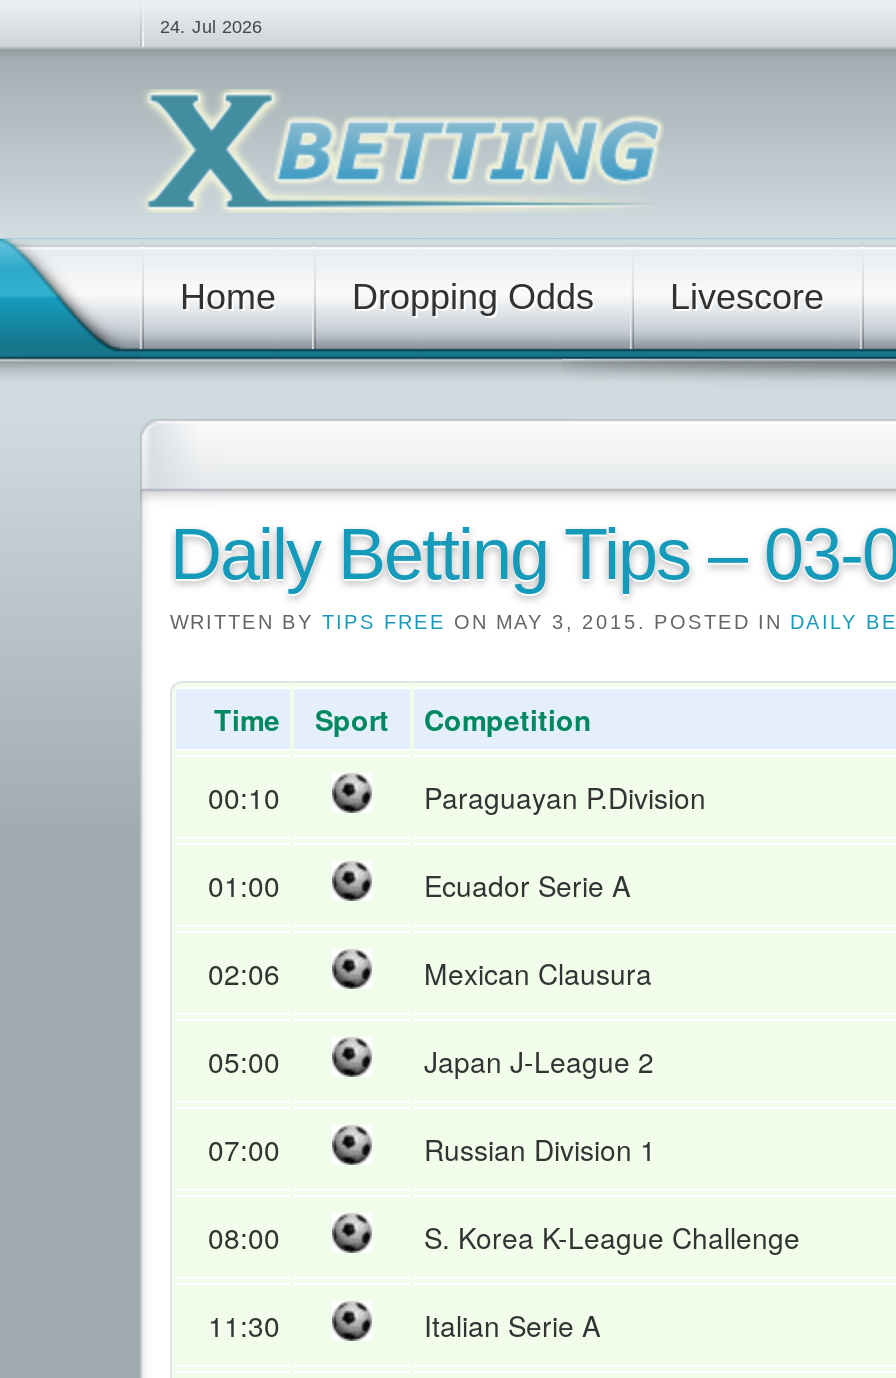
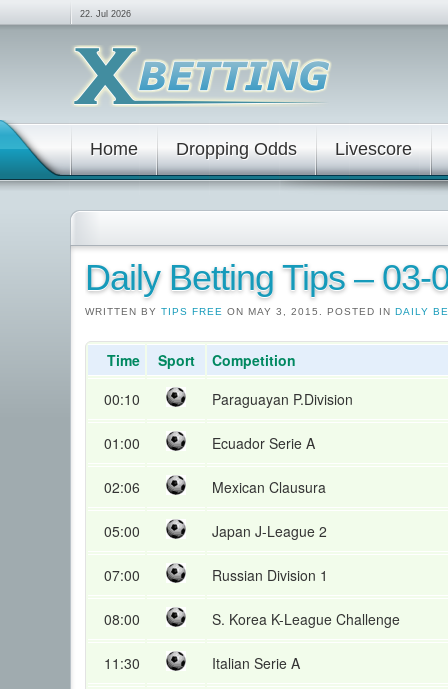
- 24. Jul 2026
+ 22. Jul 2026
